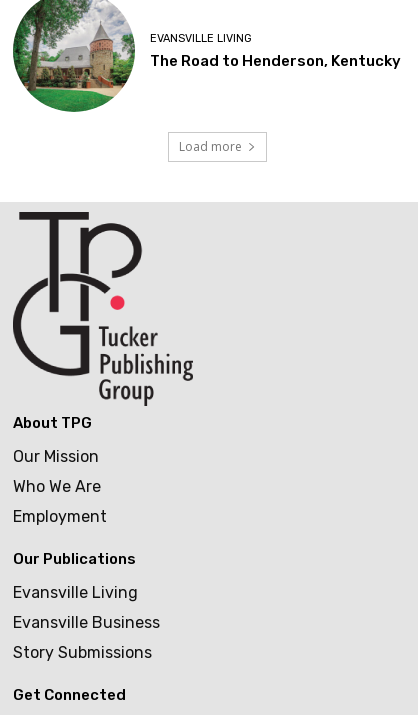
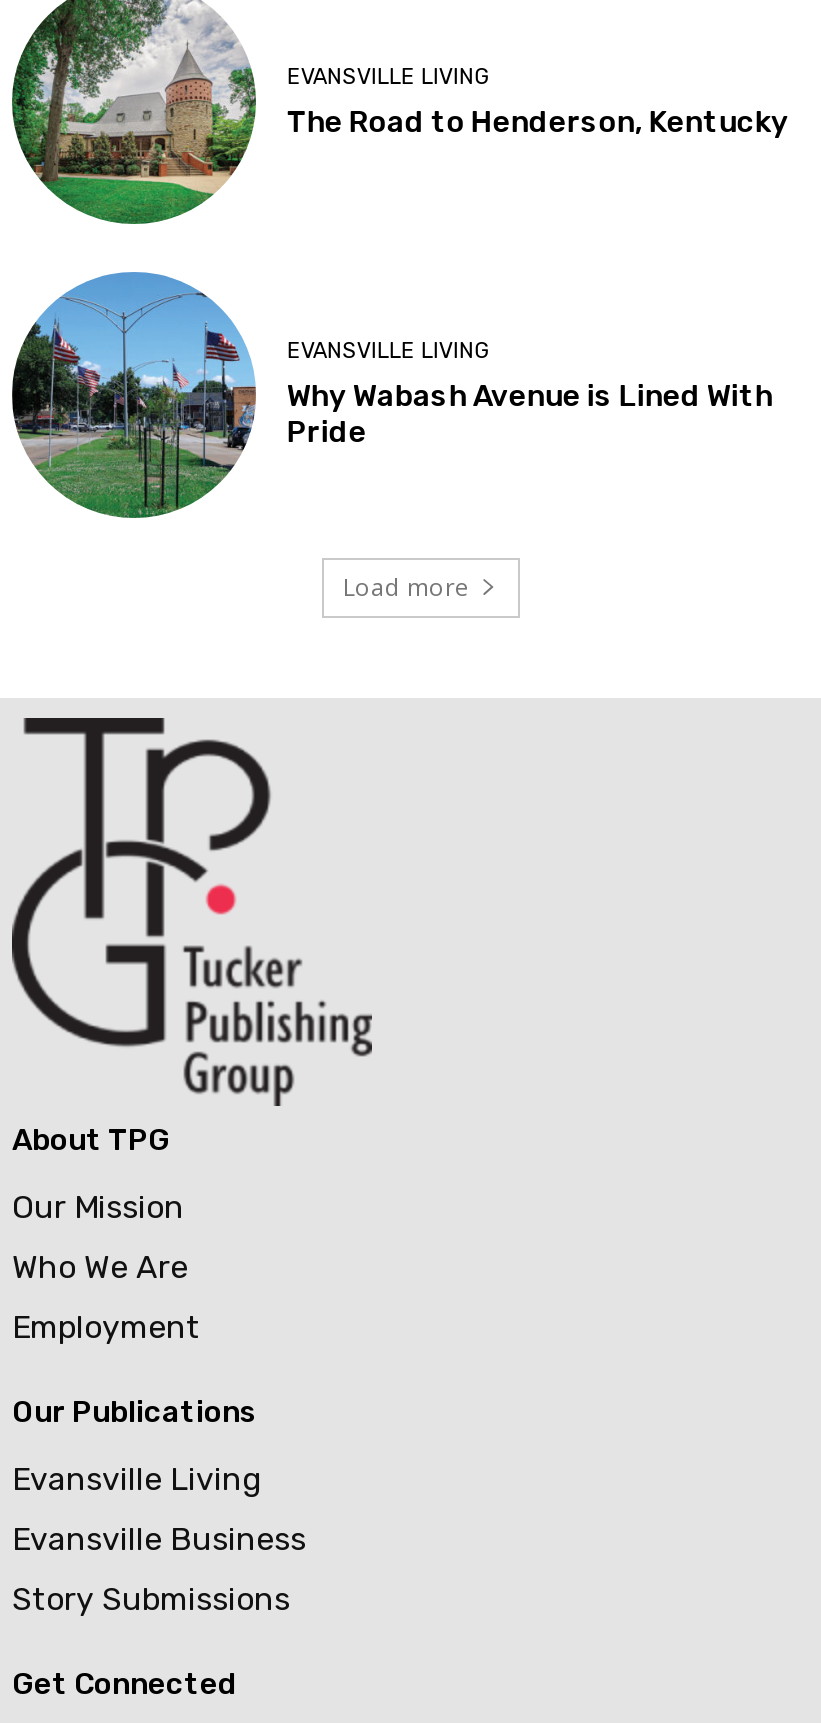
+ [image]
+ EVANSVILLE LIVING
+ Why Wabash Avenue is Lined With
+ Pride
